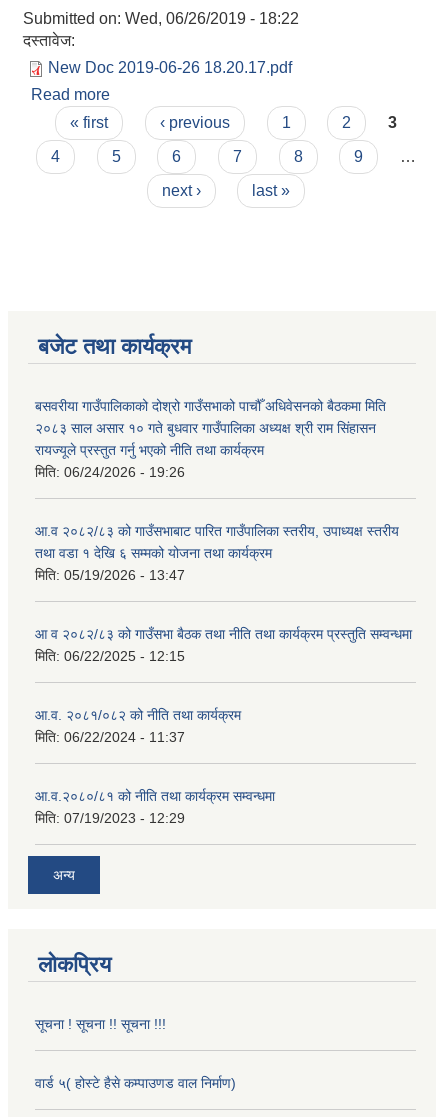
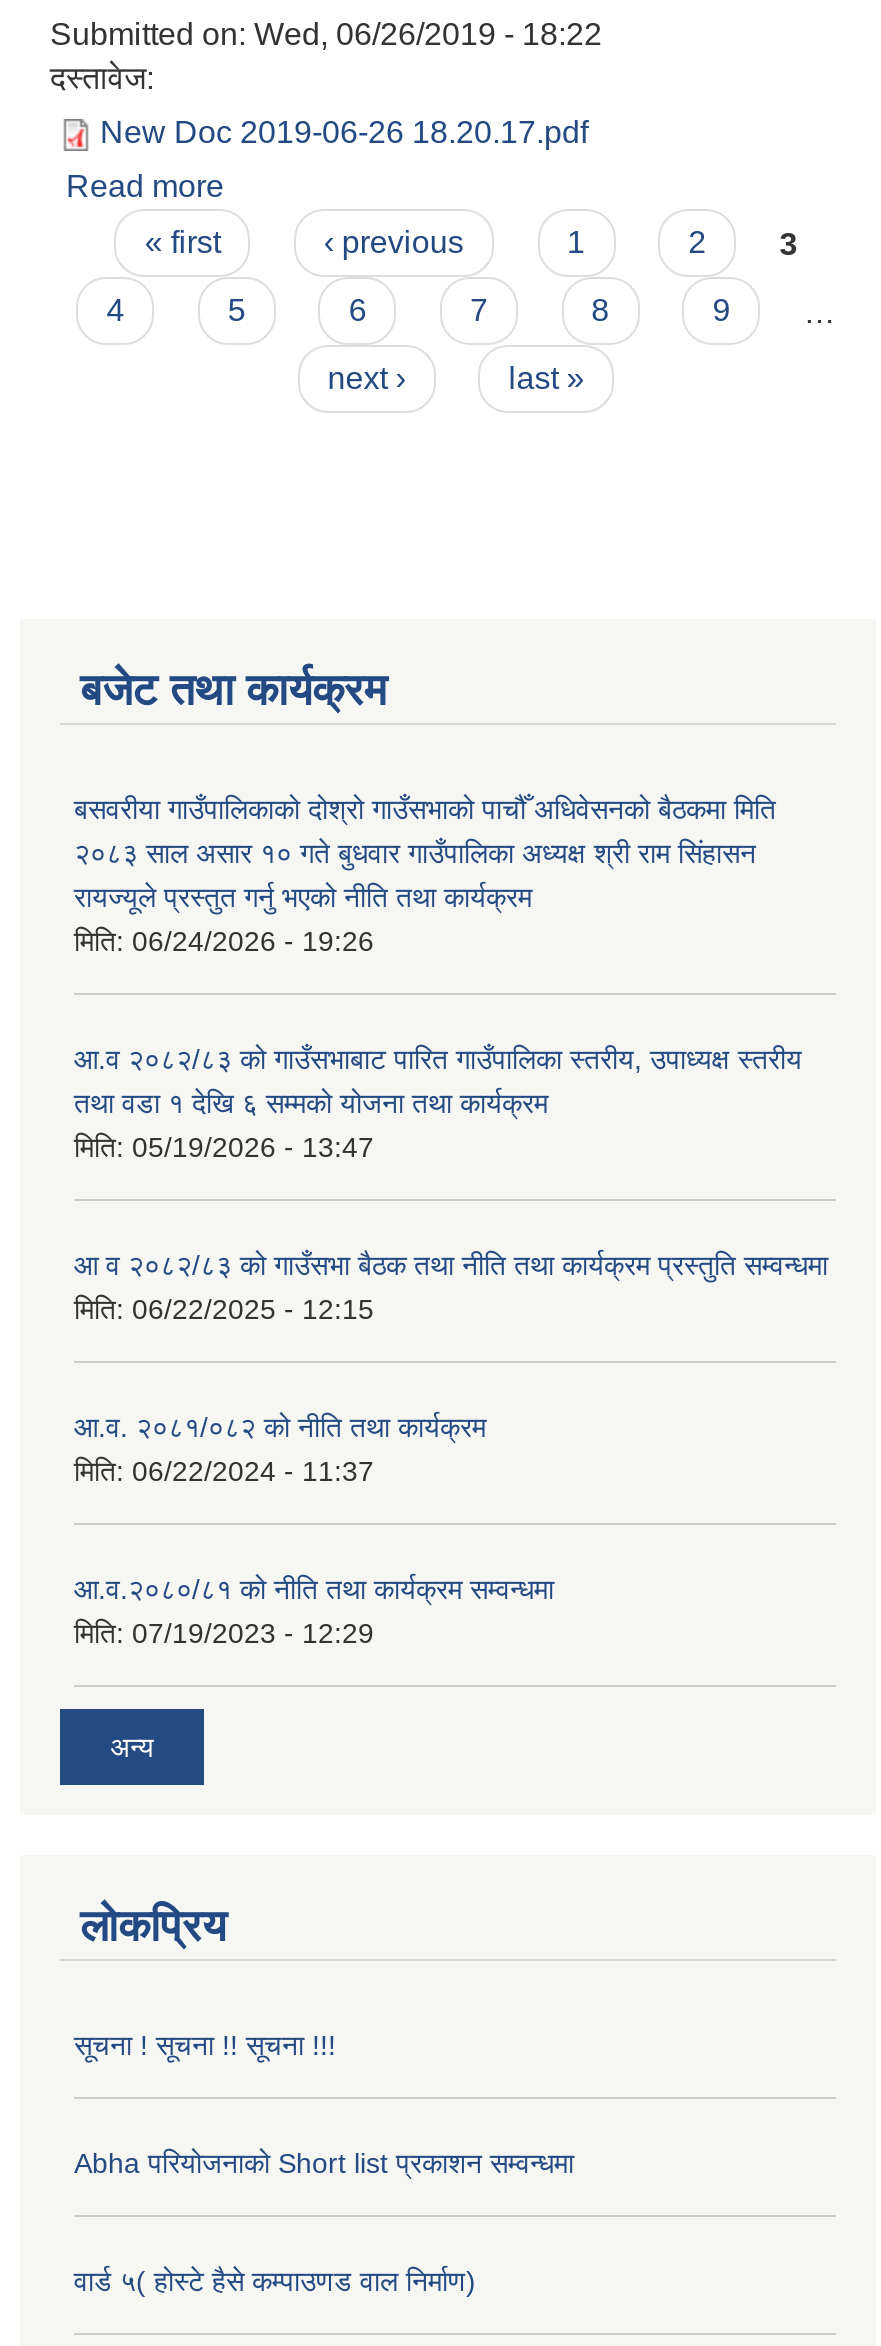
+ Abha परियोजनाको Short list प्रकाशन सम्वन्धमा
